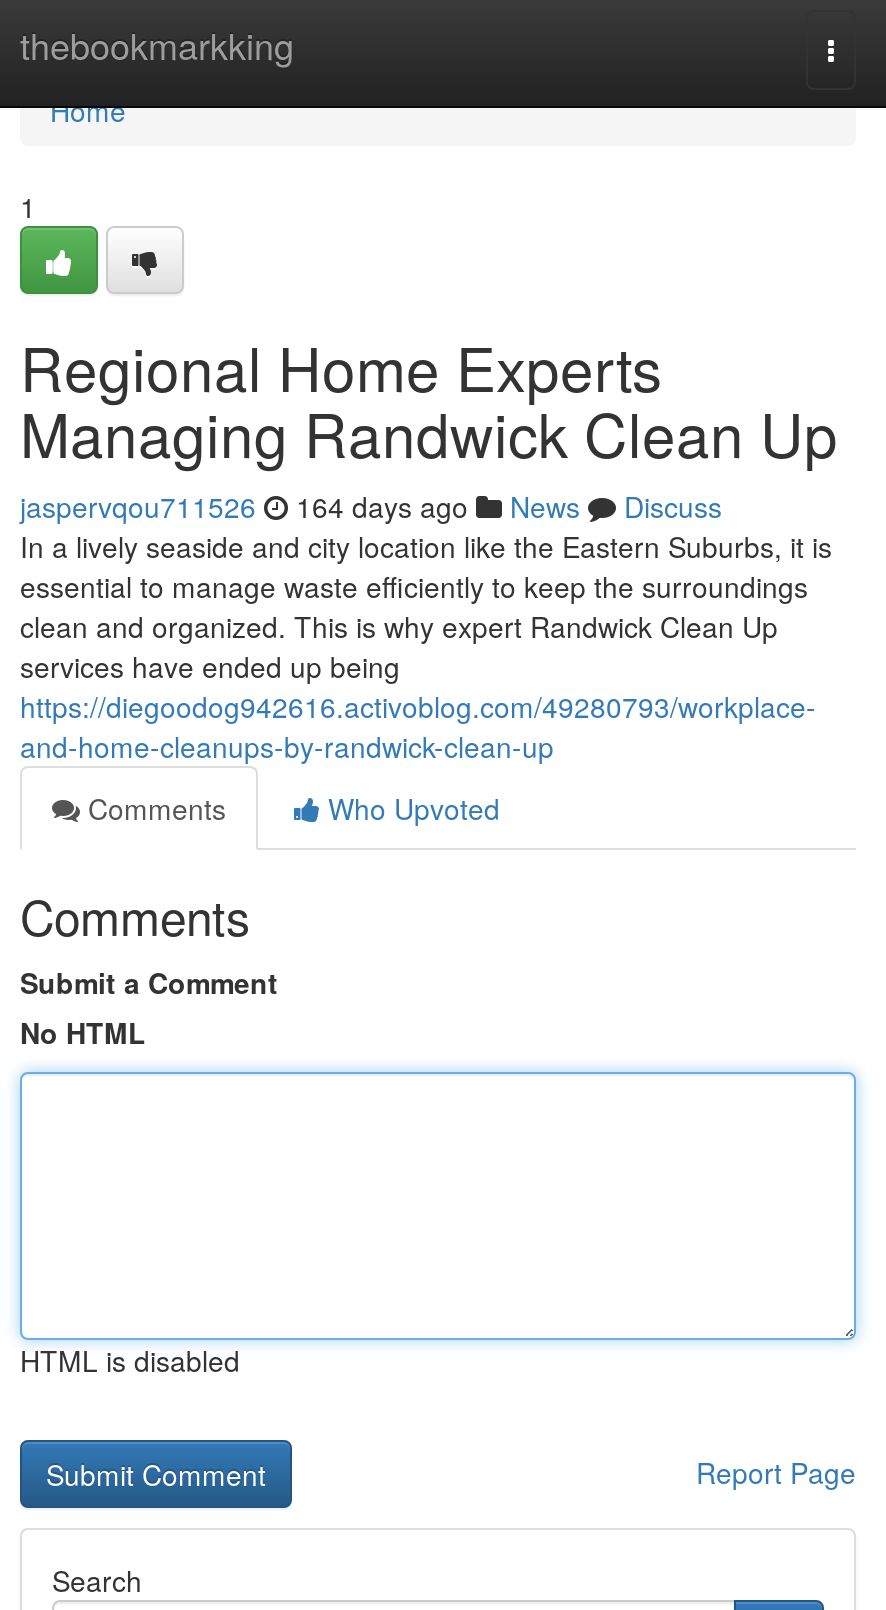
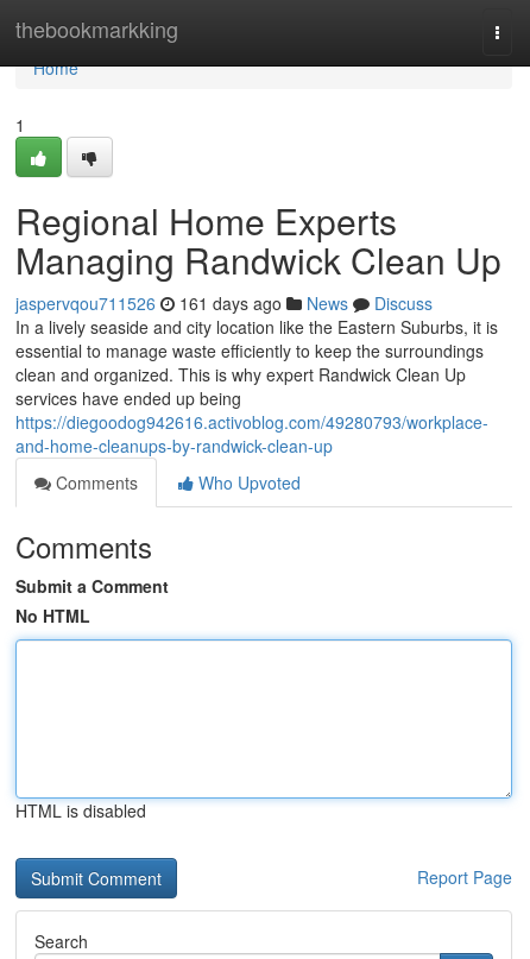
- jaspervqou711526 164 days ago News Discuss
+ jaspervqou711526 161 days ago News Discuss
